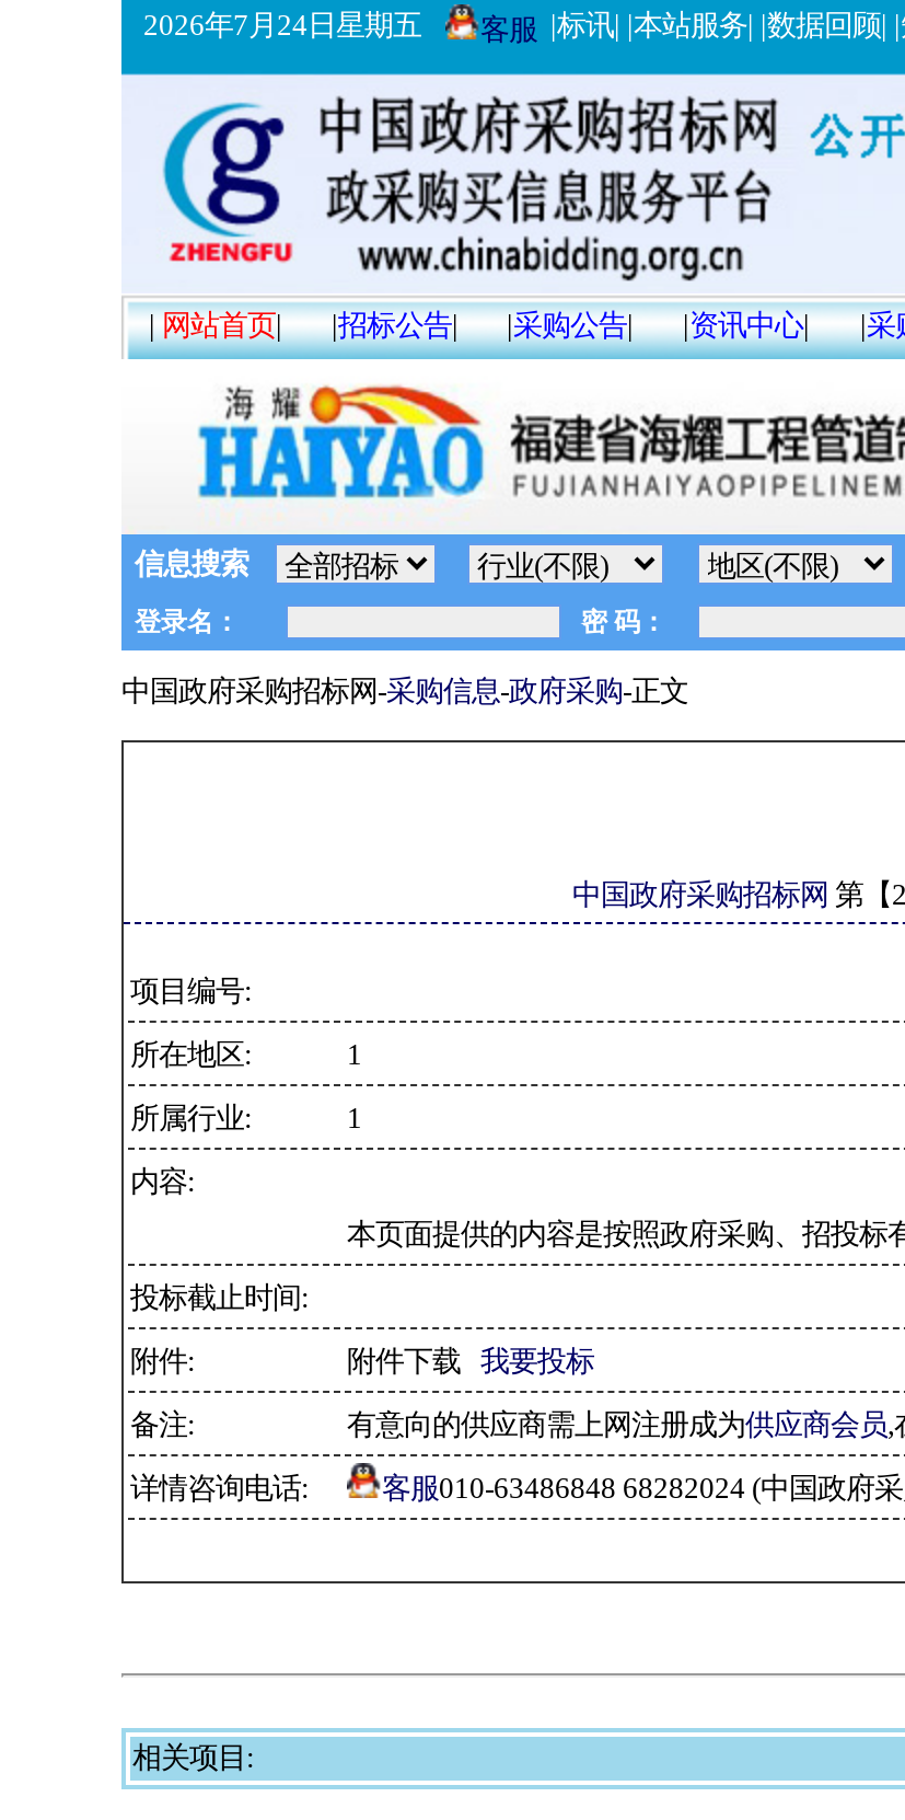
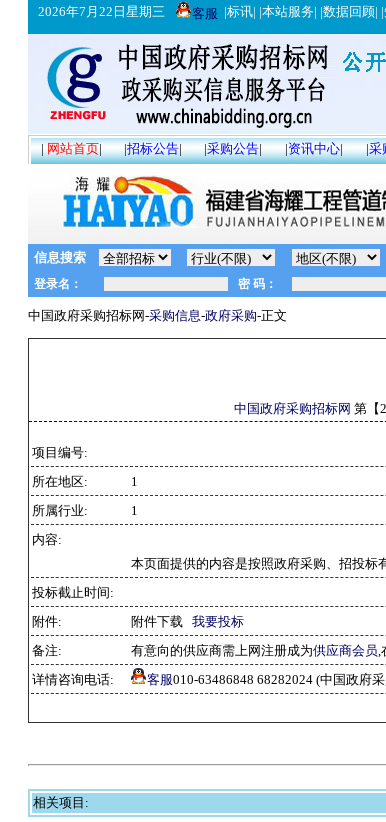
- 2026年7月24日星期五
+ 2026年7月22日星期三
